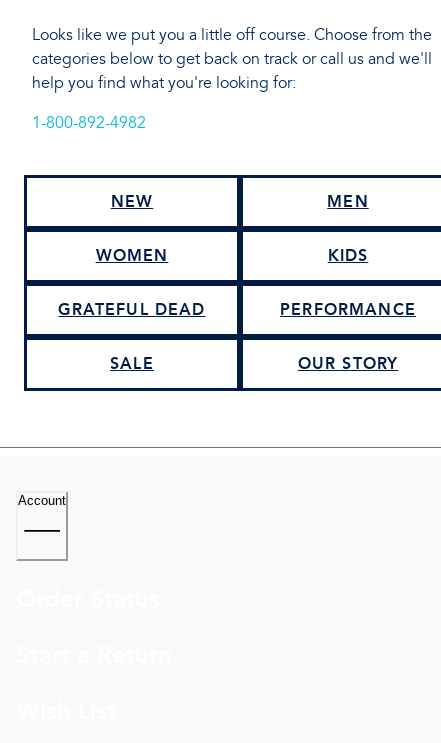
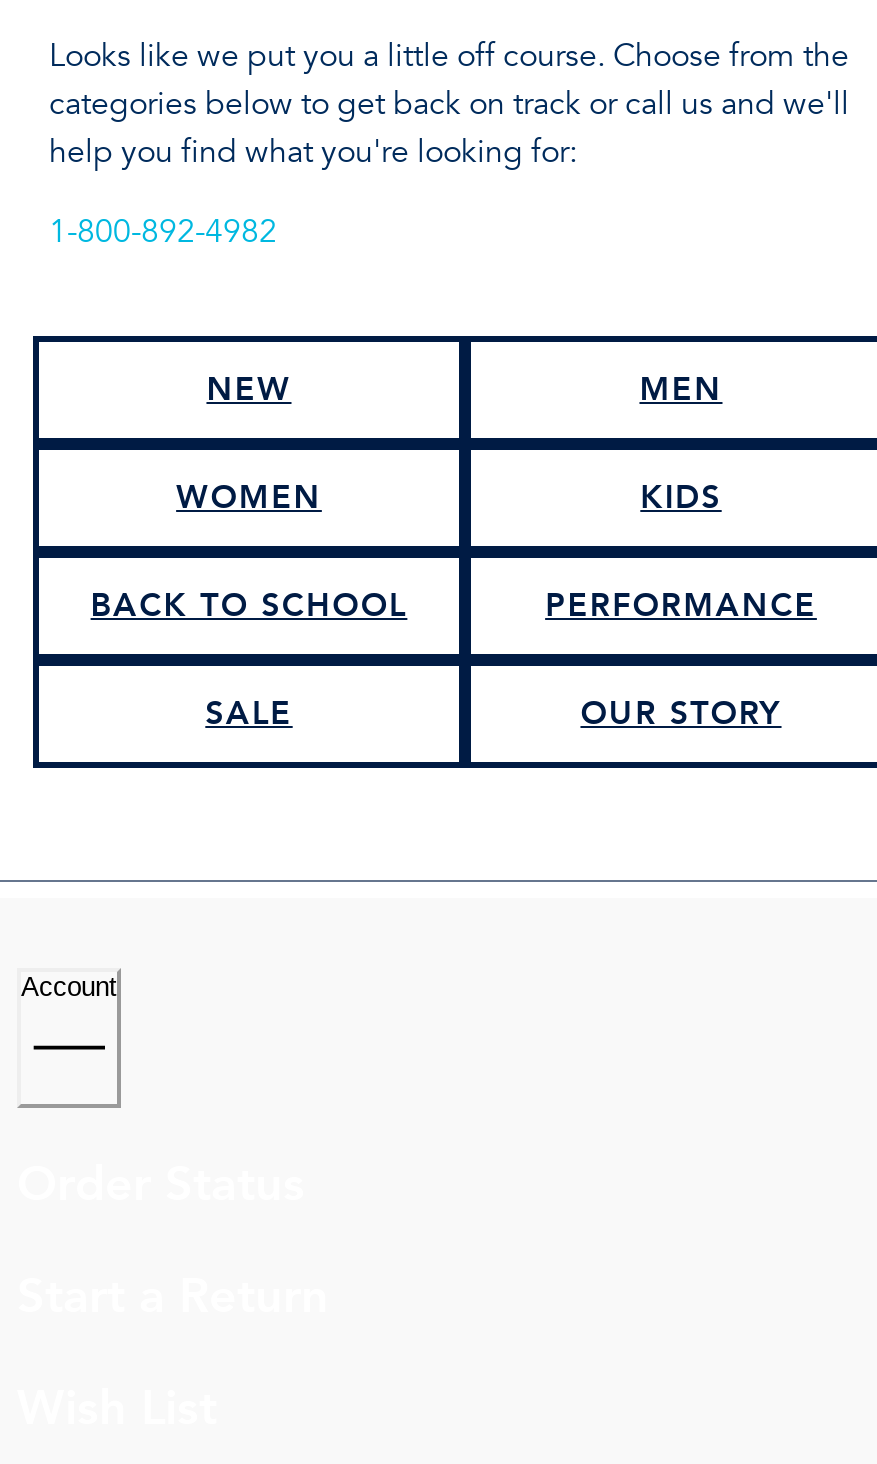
- GRATEFUL DEAD
+ BACK TO SCHOOL
